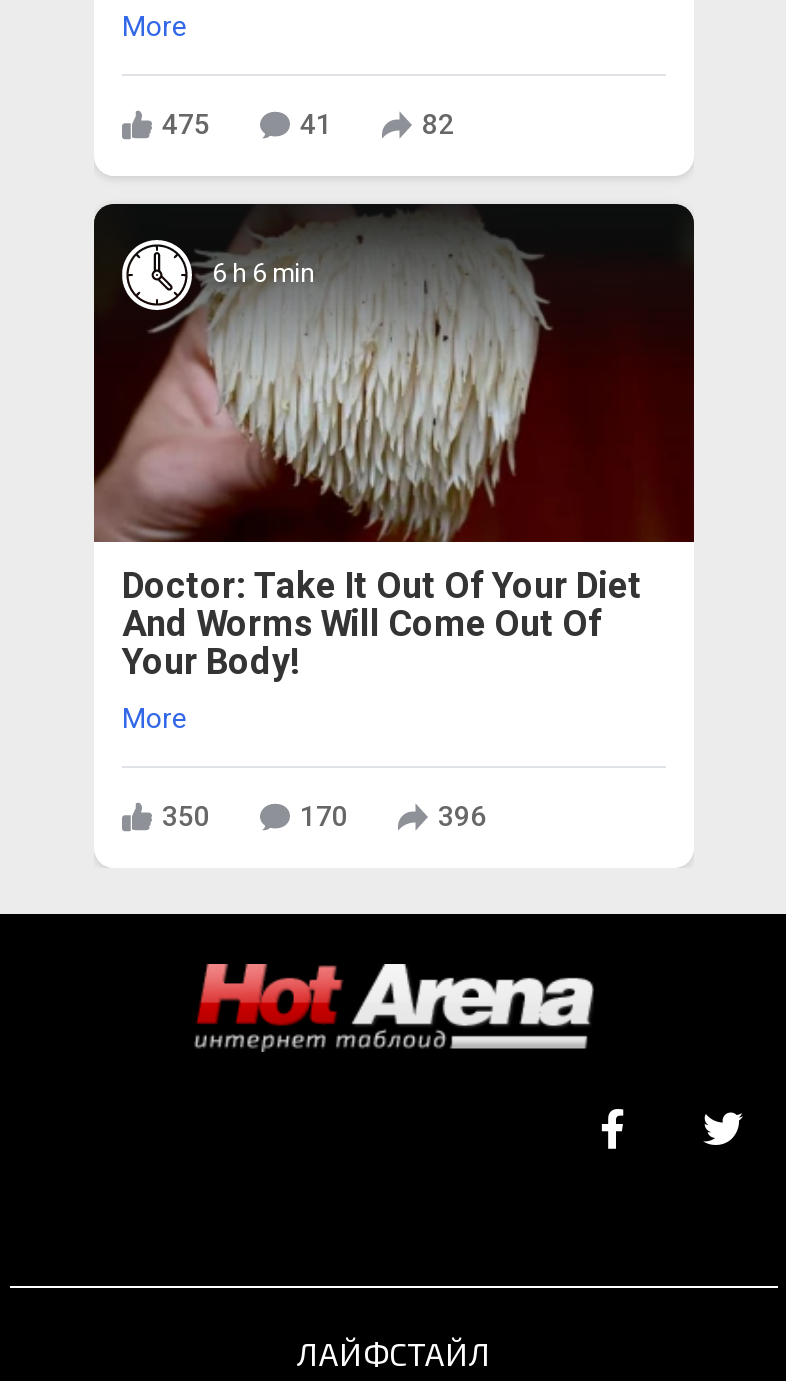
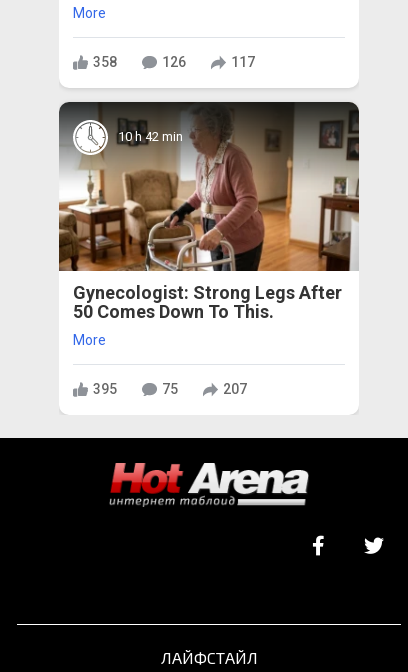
- 475
- 41
- 82
+ 358
+ 126
+ 117

- [image]
- 6 h 6 min
+ [image]
+ 10 h 42 min

- Doctor: Take It Out Of Your Diet
- And Worms Will Come Out Of
- Your Body!
+ Gynecologist: Strong Legs After
+ 50 Comes Down To This.

- 350
+ 395

- 170
+ 75

- 396
+ 207
